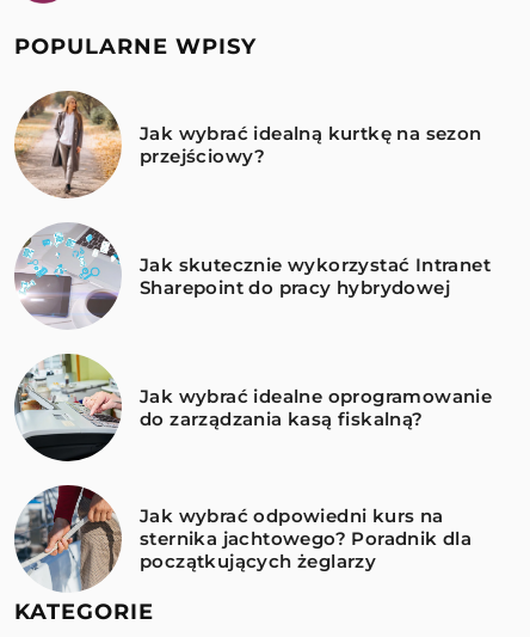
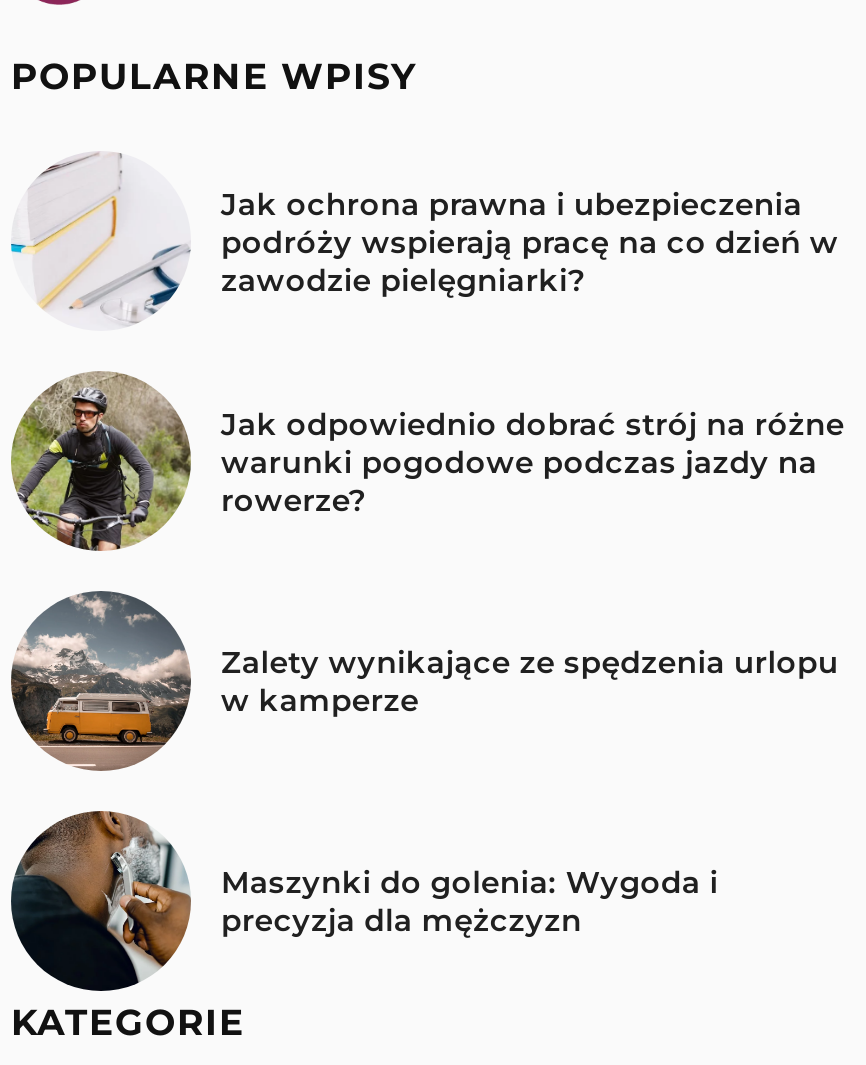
- [image]
- Jak wybrać idealną kurtkę na sezon
- przejściowy?
+ [image]
+ Jak ochrona prawna i ubezpieczenia
+ podróży wspierają pracę na co dzień w
+ zawodzie pielęgniarki?

- [image]
- Jak skutecznie wykorzystać Intranet
- Sharepoint do pracy hybrydowej
+ [image]
+ Jak odpowiednio dobrać strój na różne
+ warunki pogodowe podczas jazdy na
+ rowerze?

- [image]
- Jak wybrać idealne oprogramowanie
- do zarządzania kasą fiskalną?
+ [image]
+ Zalety wynikające ze spędzenia urlopu
+ w kamperze

- [image]
- Jak wybrać odpowiedni kurs na
- sternika jachtowego? Poradnik dla
- początkujących żeglarzy
+ [image]
+ Maszynki do golenia: Wygoda i
+ precyzja dla mężczyzn
